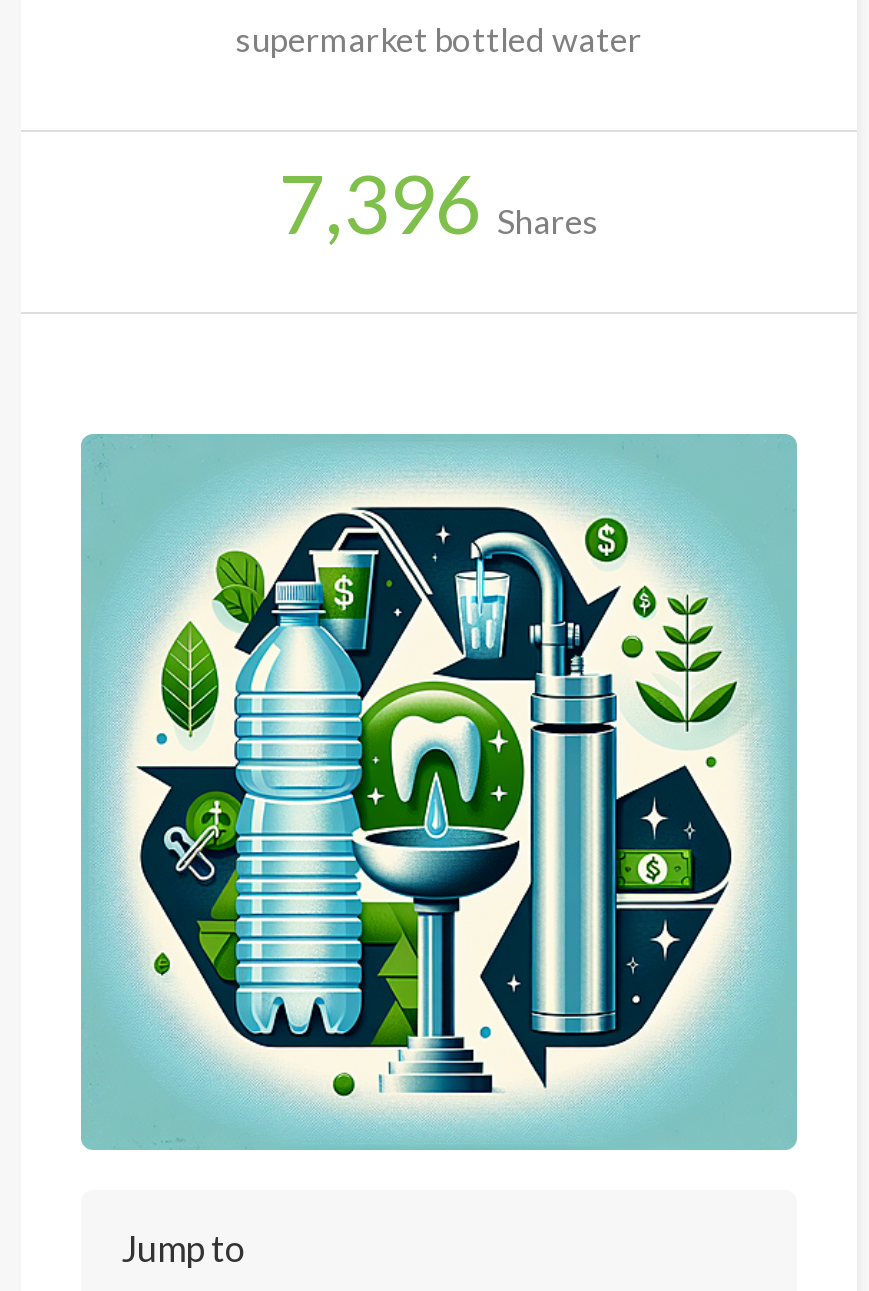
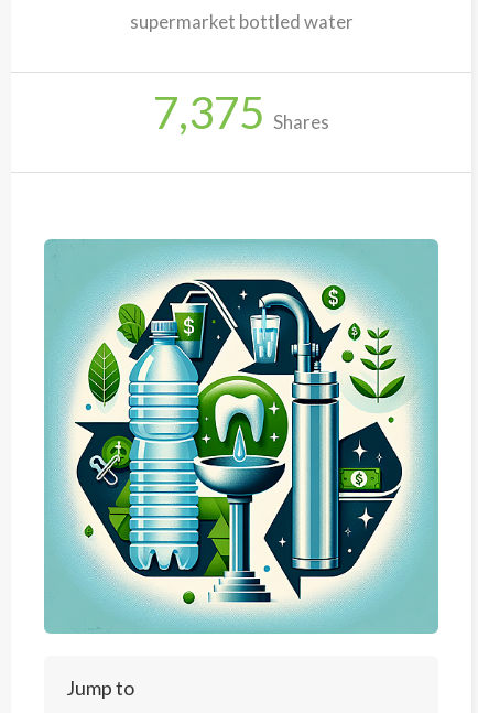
- 7,396 Shares
+ 7,375 Shares
